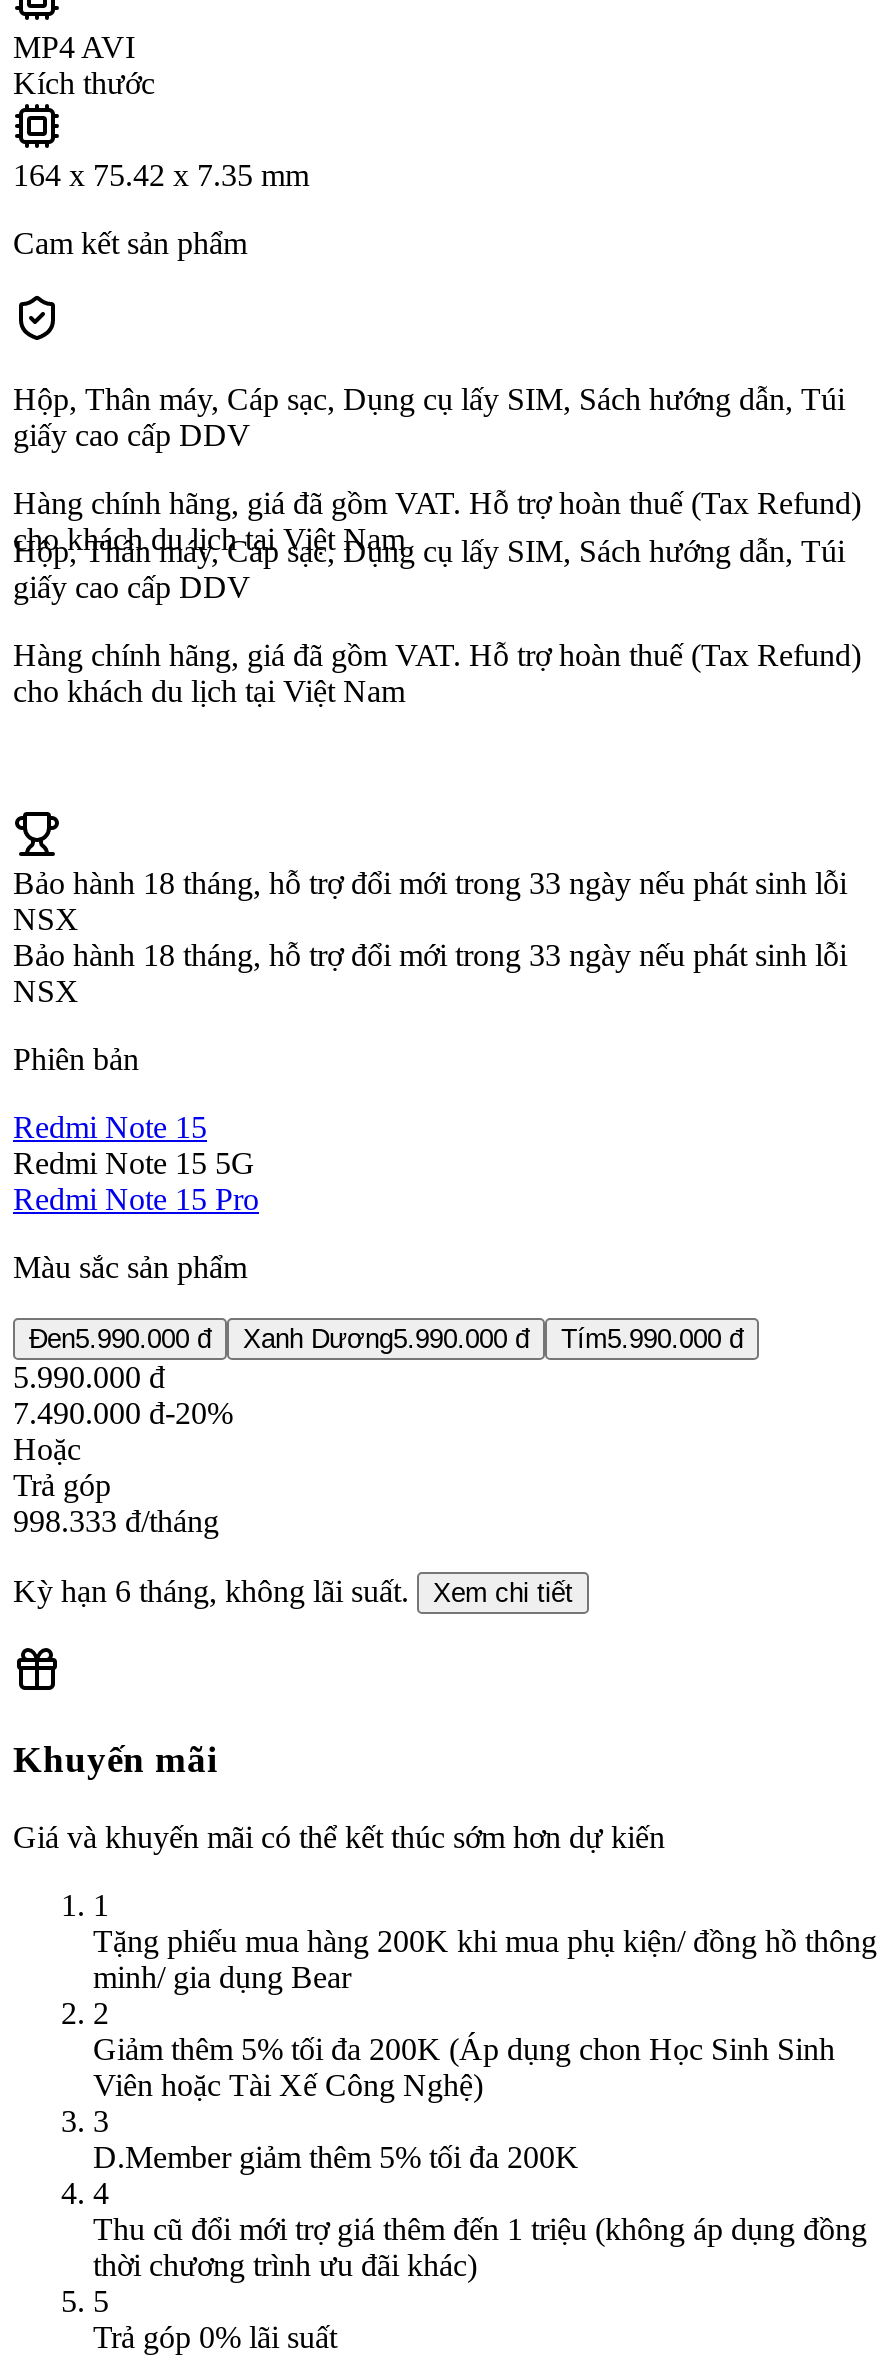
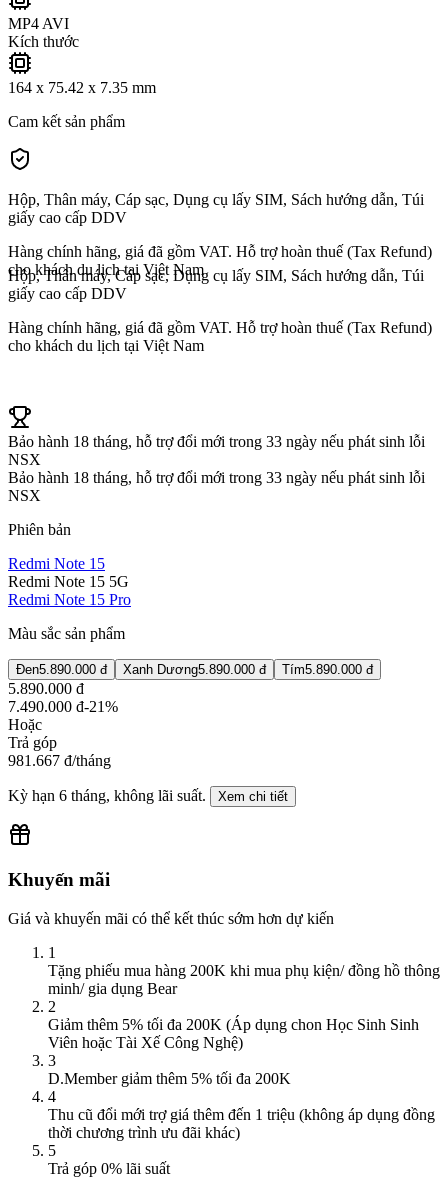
- Đen5.990.000 đ
+ Đen5.890.000 đ

- Xanh Dương5.990.000 đ
+ Xanh Dương5.890.000 đ

- Tím5.990.000 đ
+ Tím5.890.000 đ

- 5.990.000 đ
+ 5.890.000 đ

- 7.490.000 đ-20%
+ 7.490.000 đ-21%

- 998.333 đ/tháng
+ 981.667 đ/tháng
